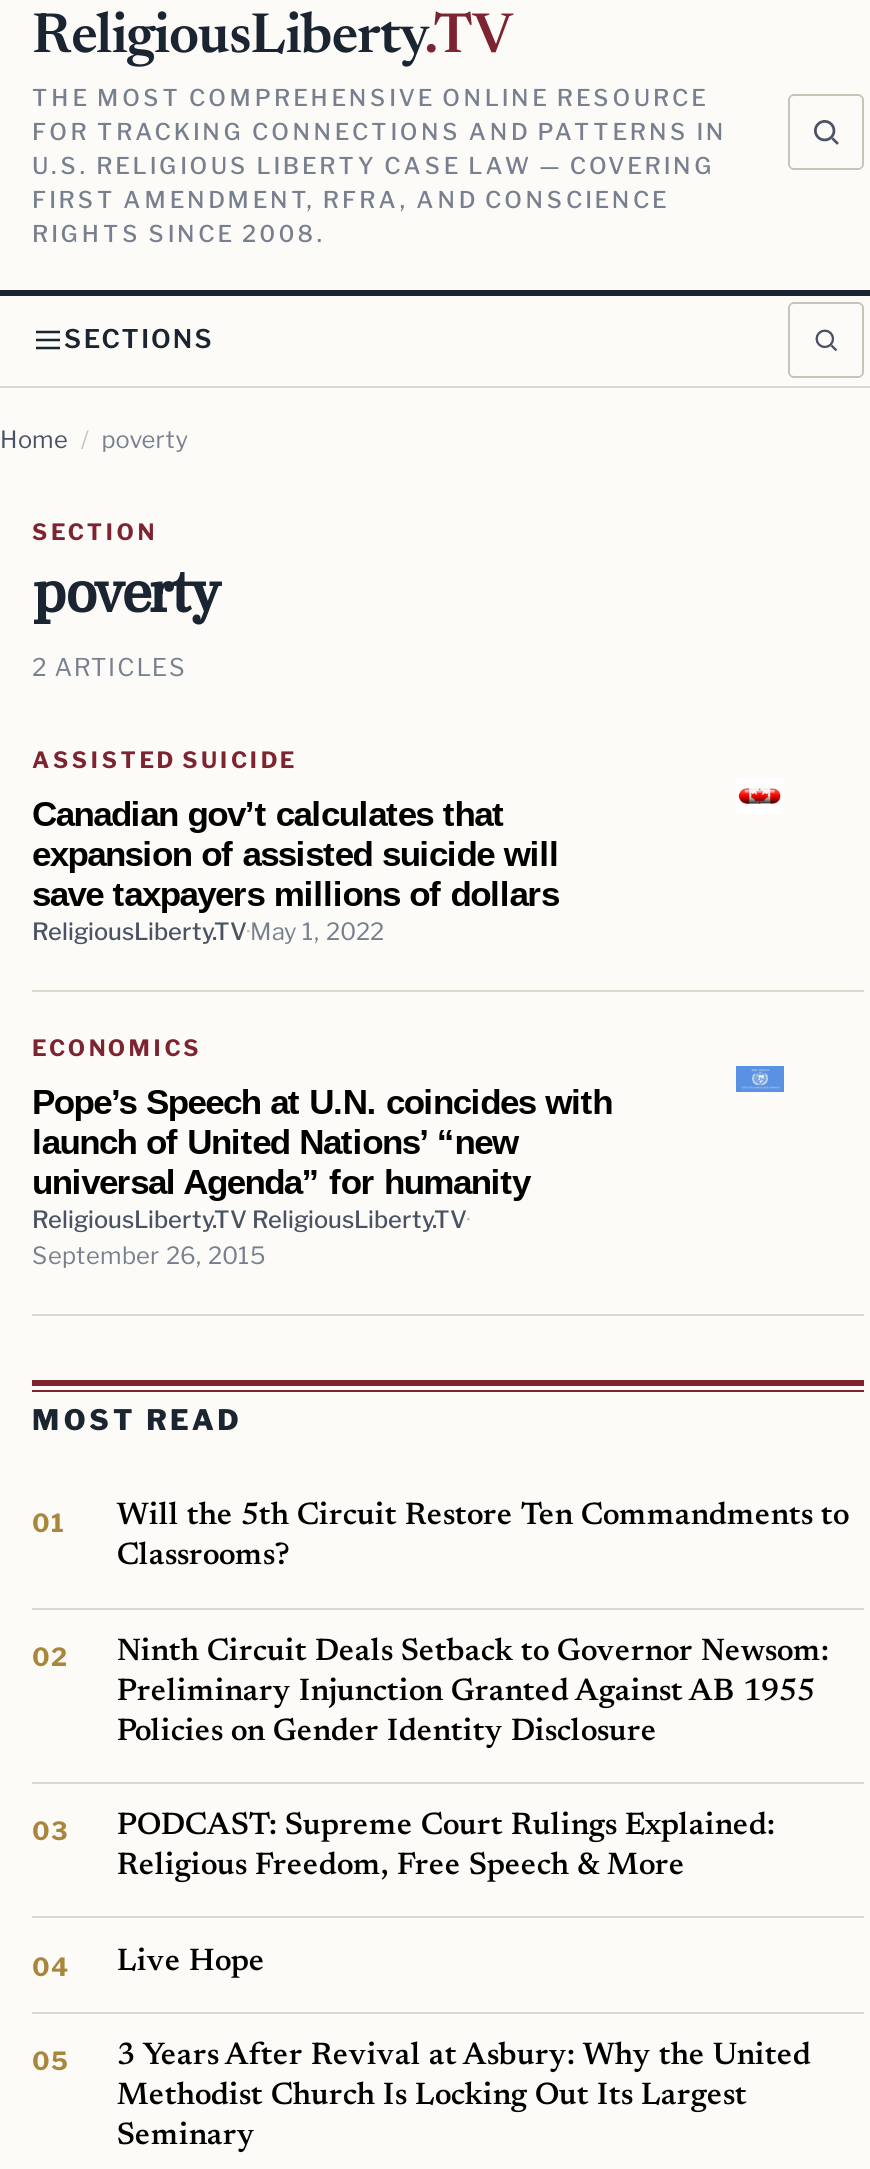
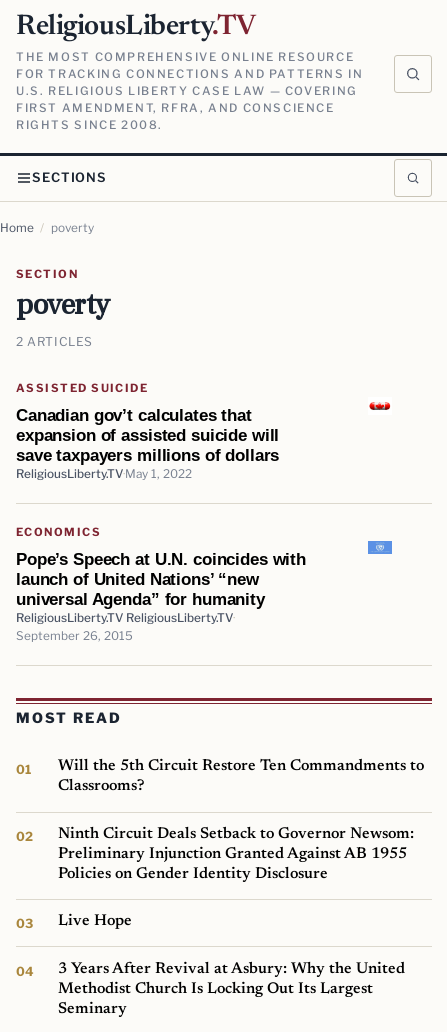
- PODCAST: Supreme Court Rulings Explained:
- Religious Freedom, Free Speech & More
